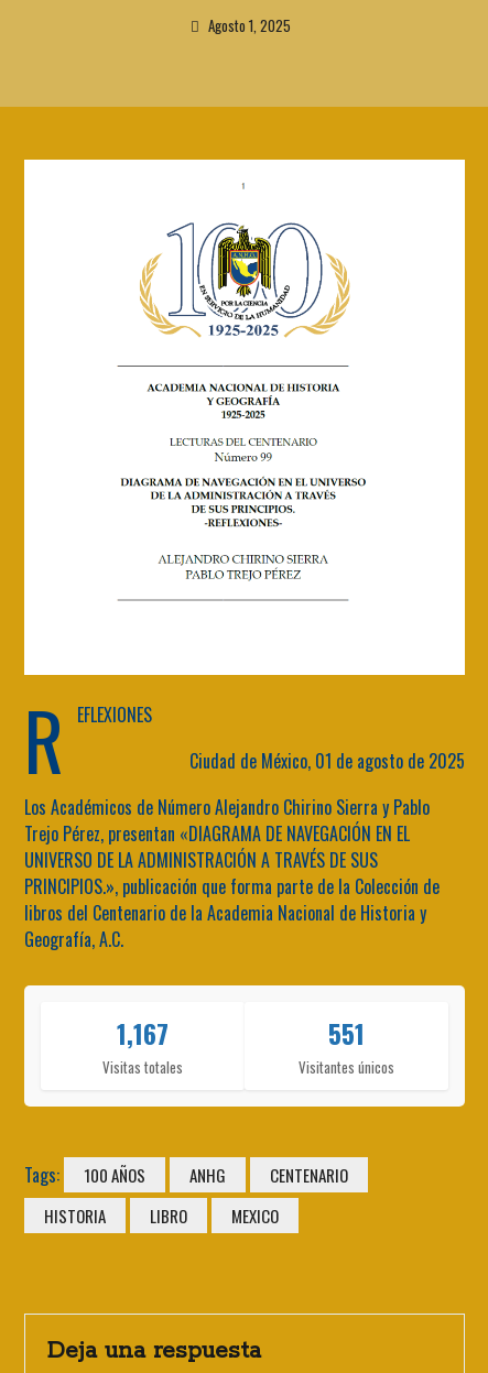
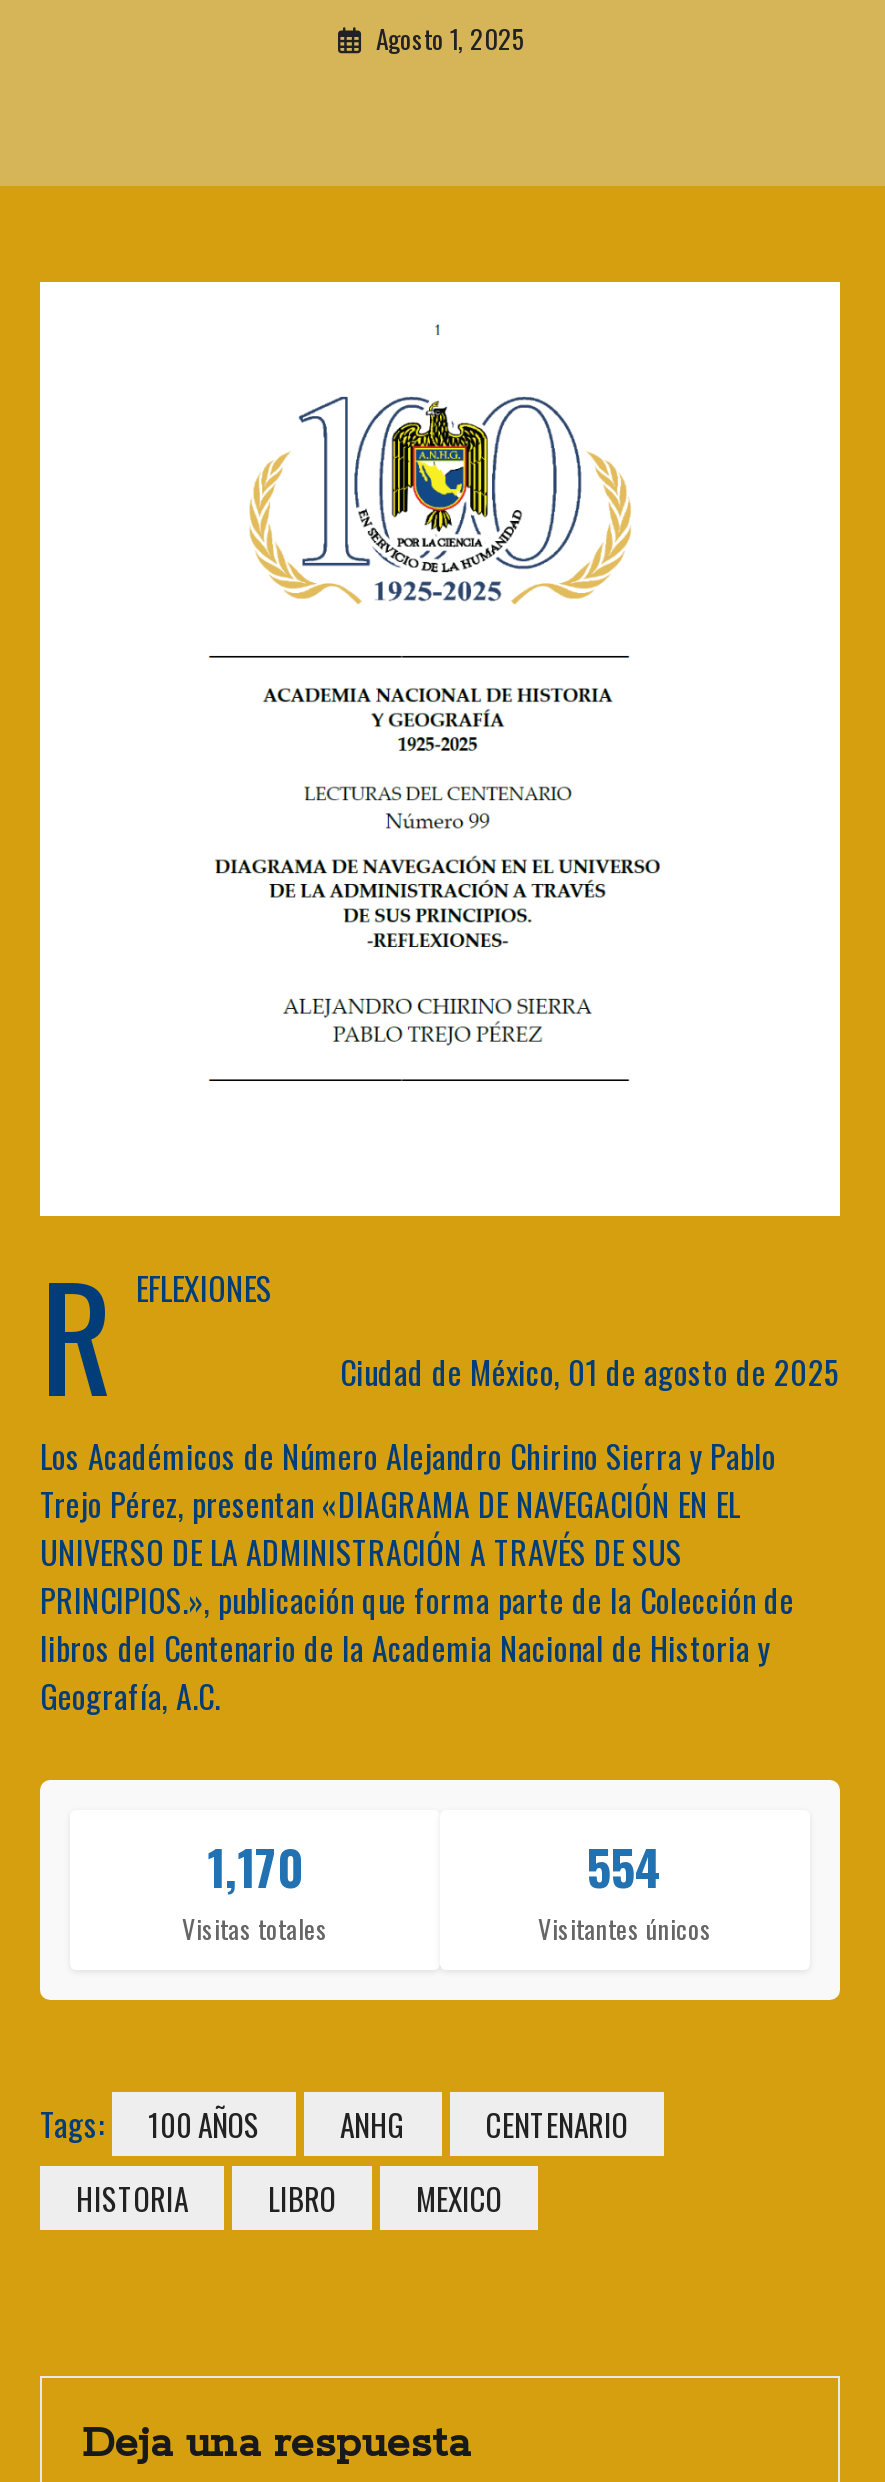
- 1,167
+ 1,170

- 551
+ 554
